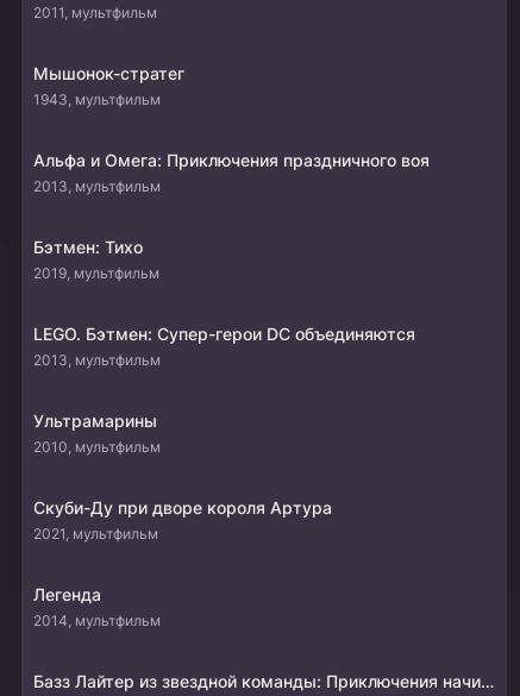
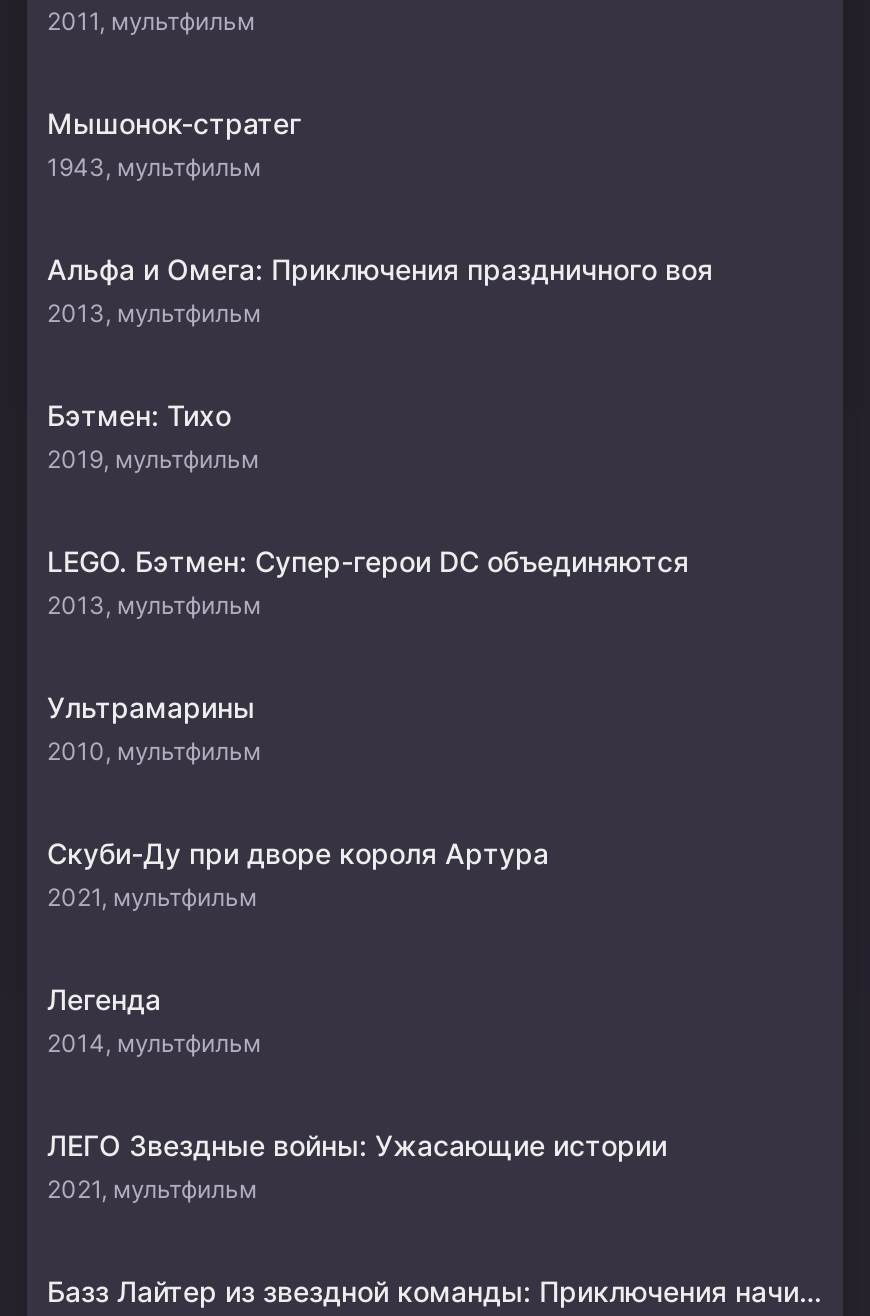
+ ЛЕГО Звездные войны: Ужасающие истории
+ 2021, мультфильм
